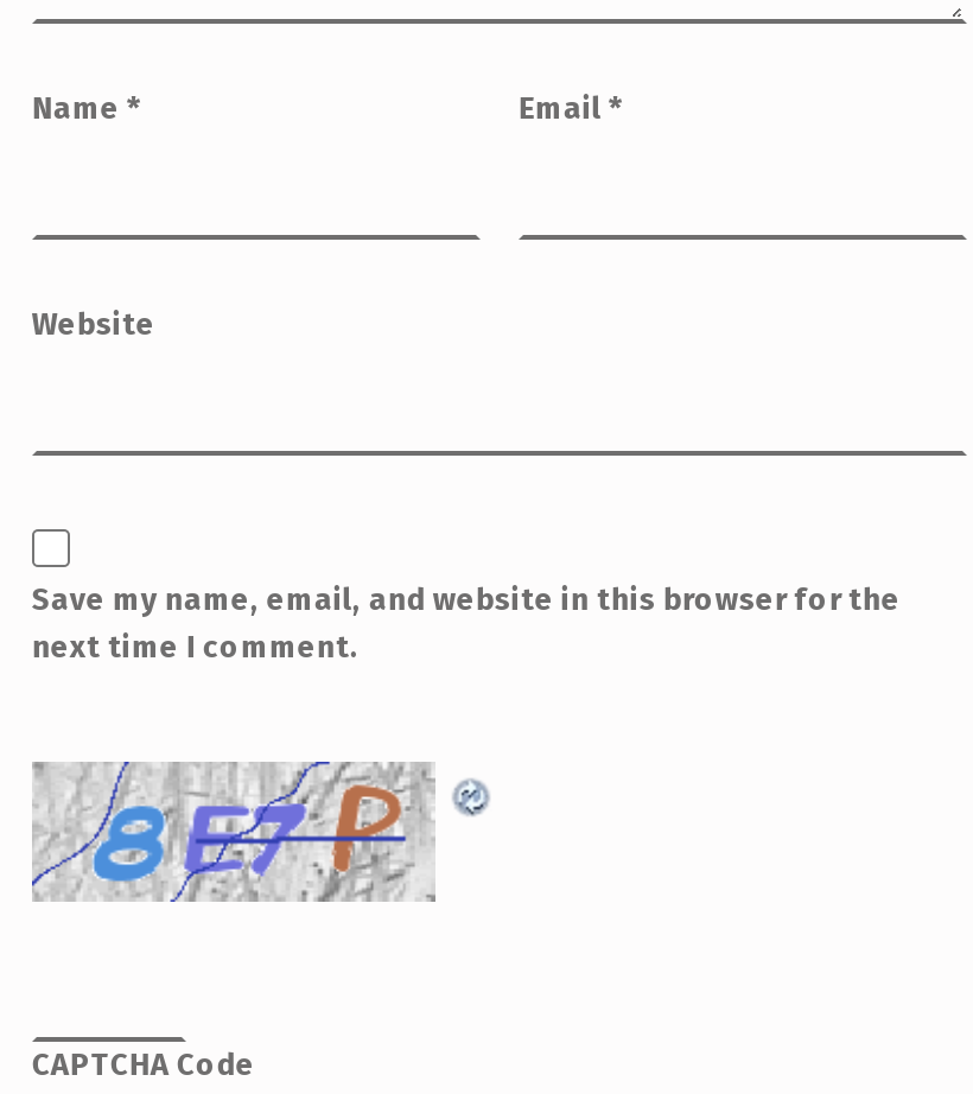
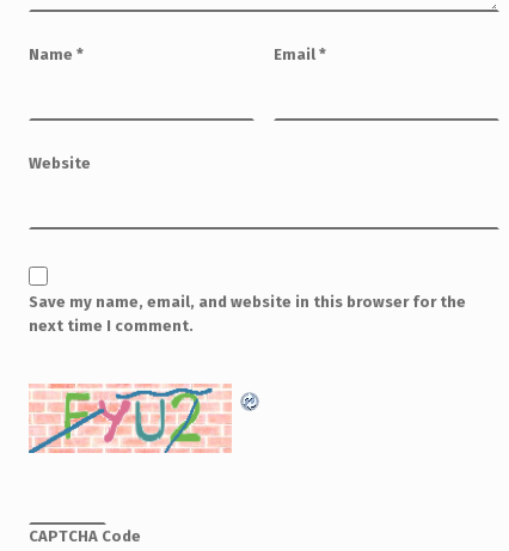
- [image]
+ [image]
